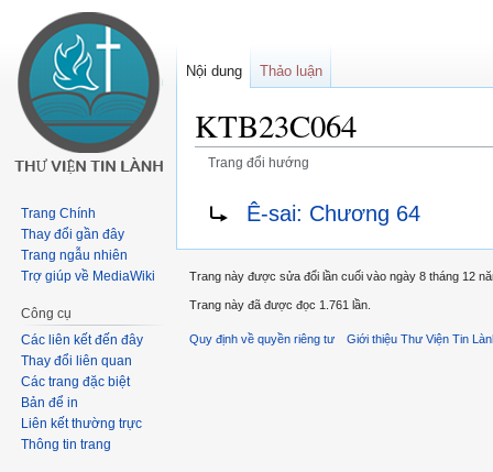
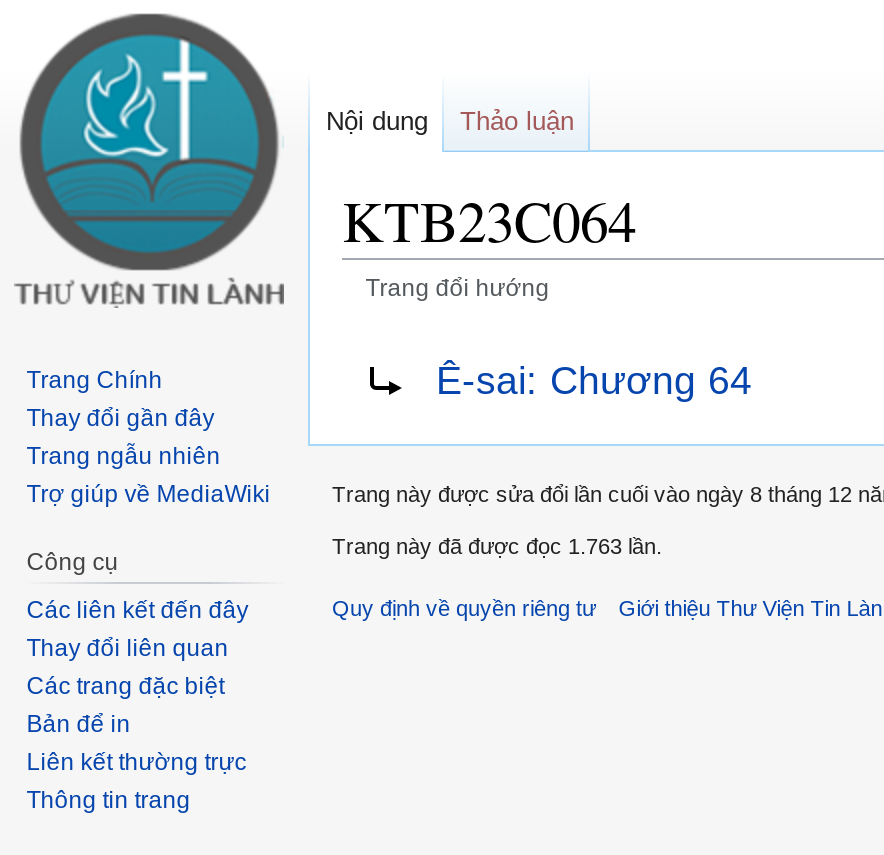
- Trang này đã được đọc 1.761 lần.
+ Trang này đã được đọc 1.763 lần.
